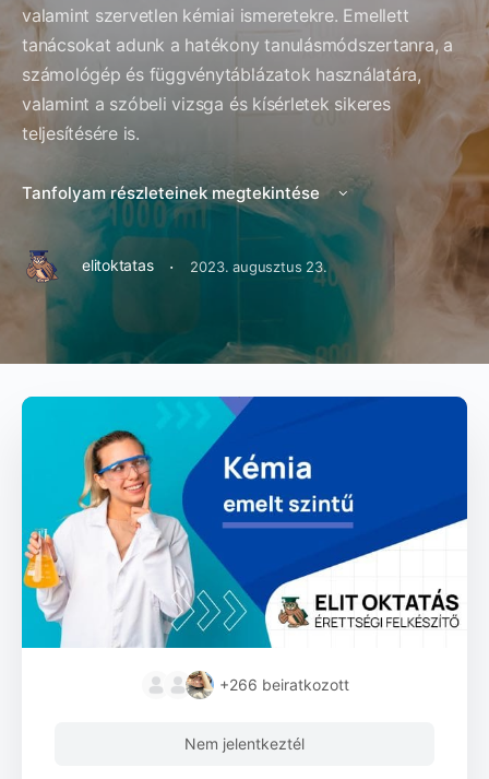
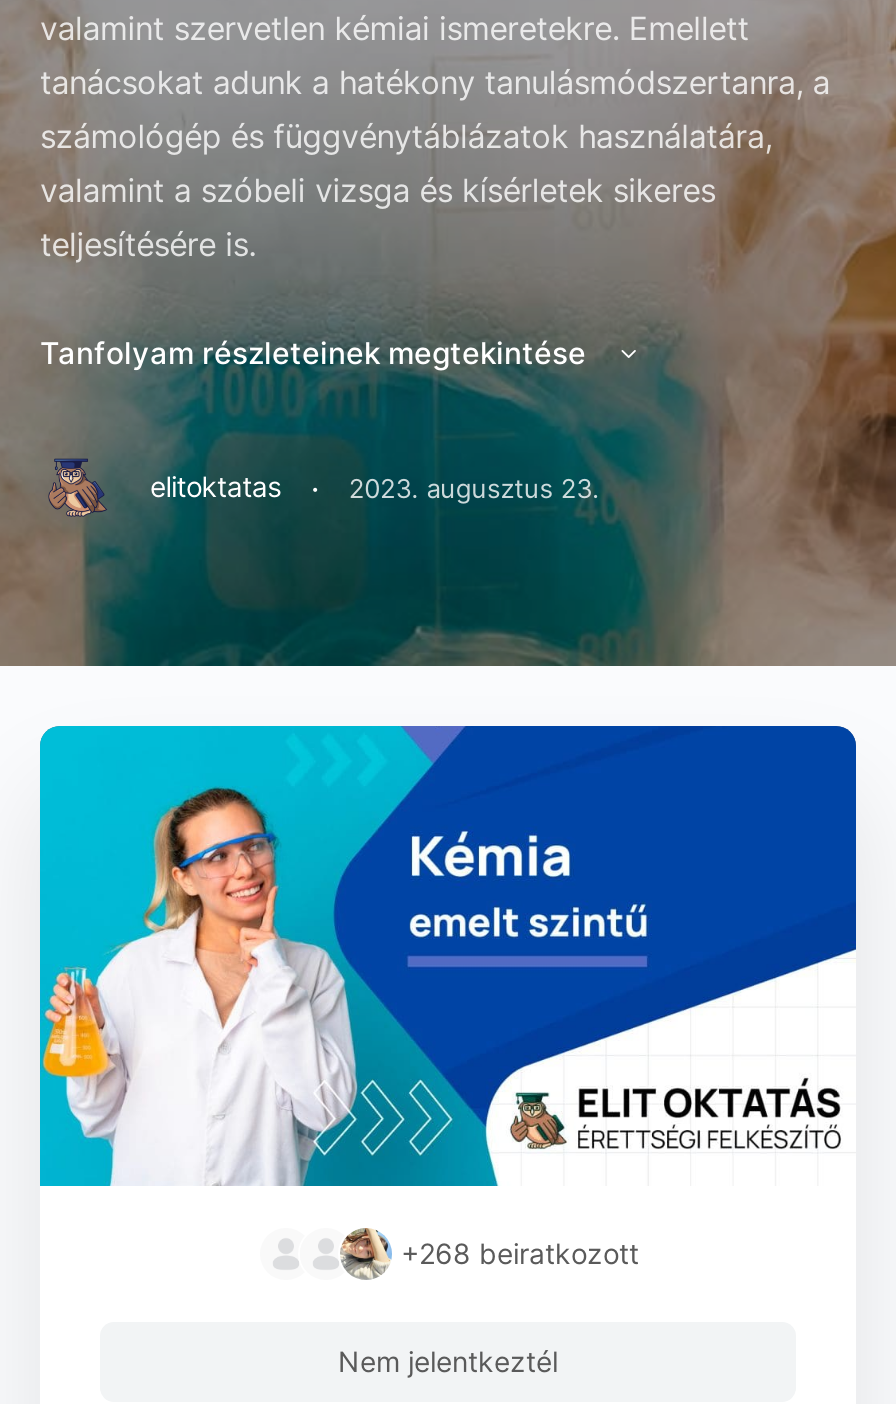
- +266 beiratkozott
+ +268 beiratkozott
